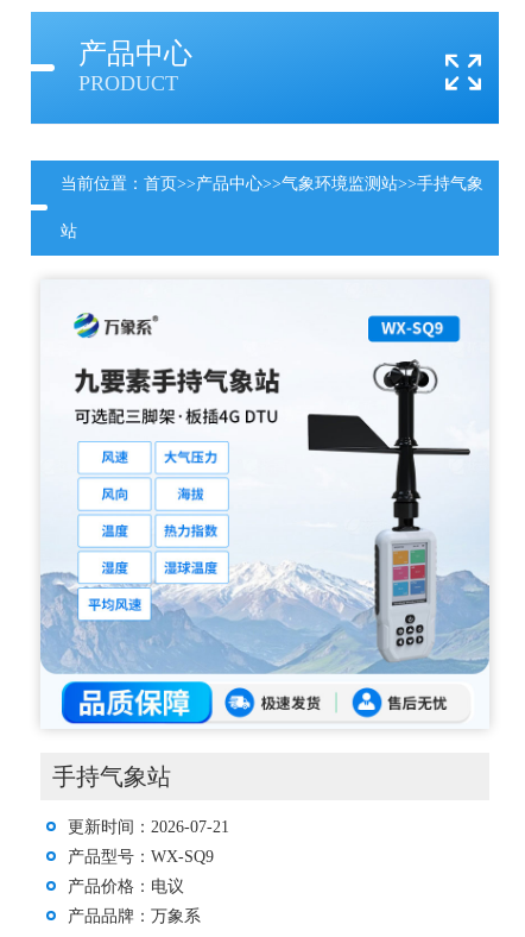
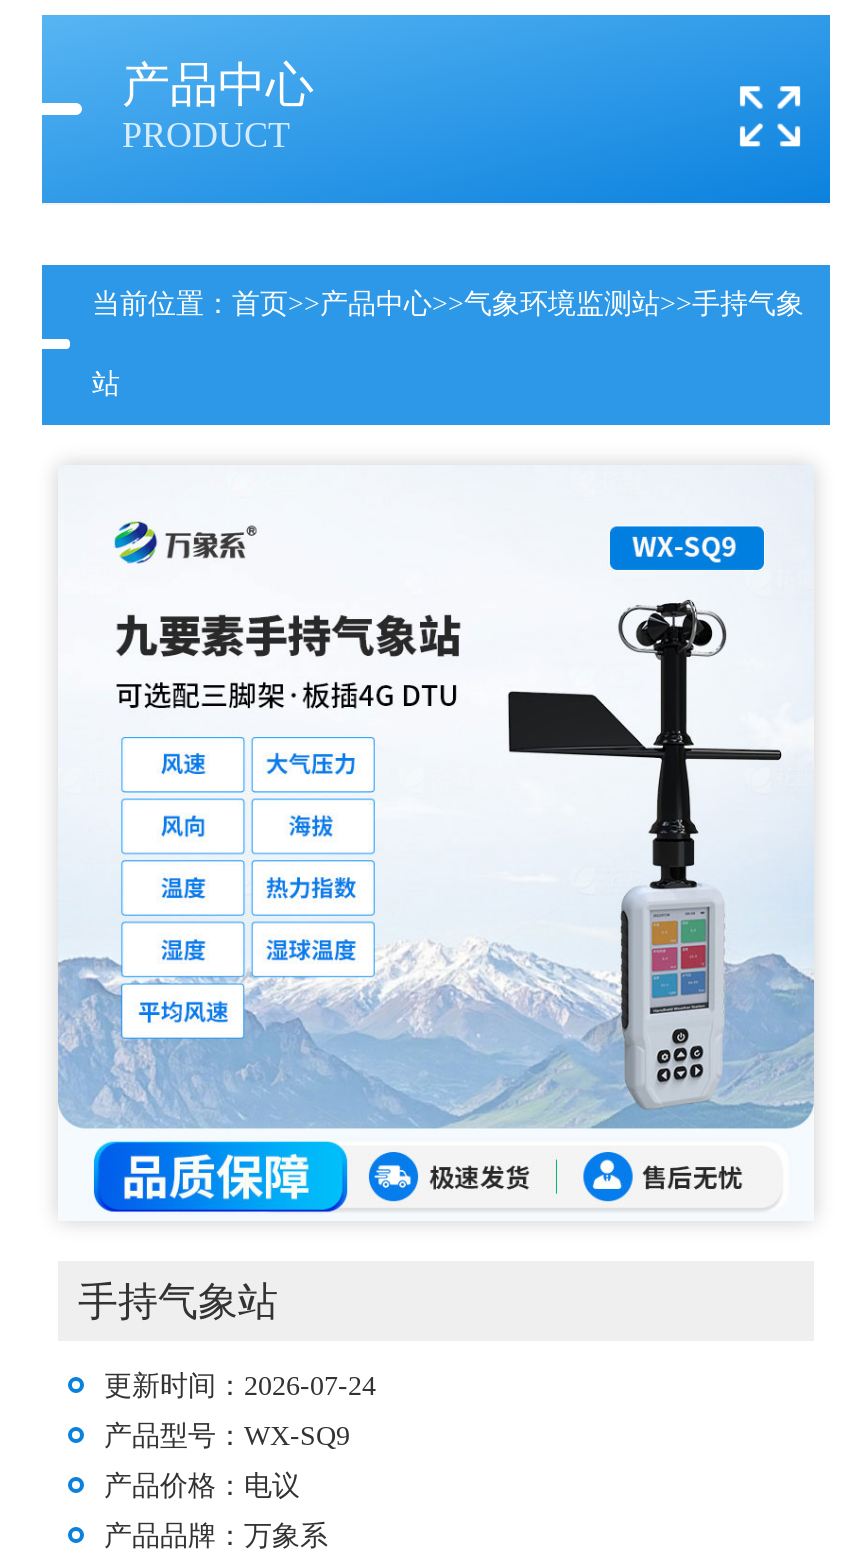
- 更新时间：2026-07-21
+ 更新时间：2026-07-24
